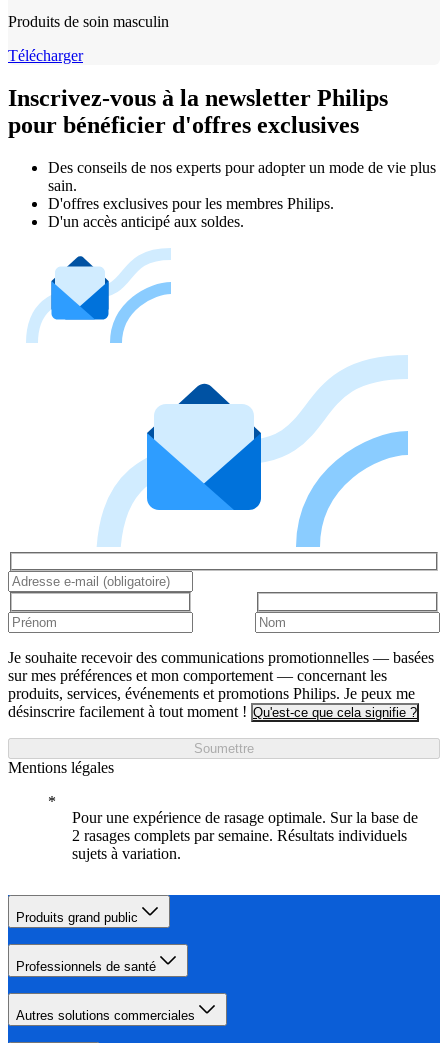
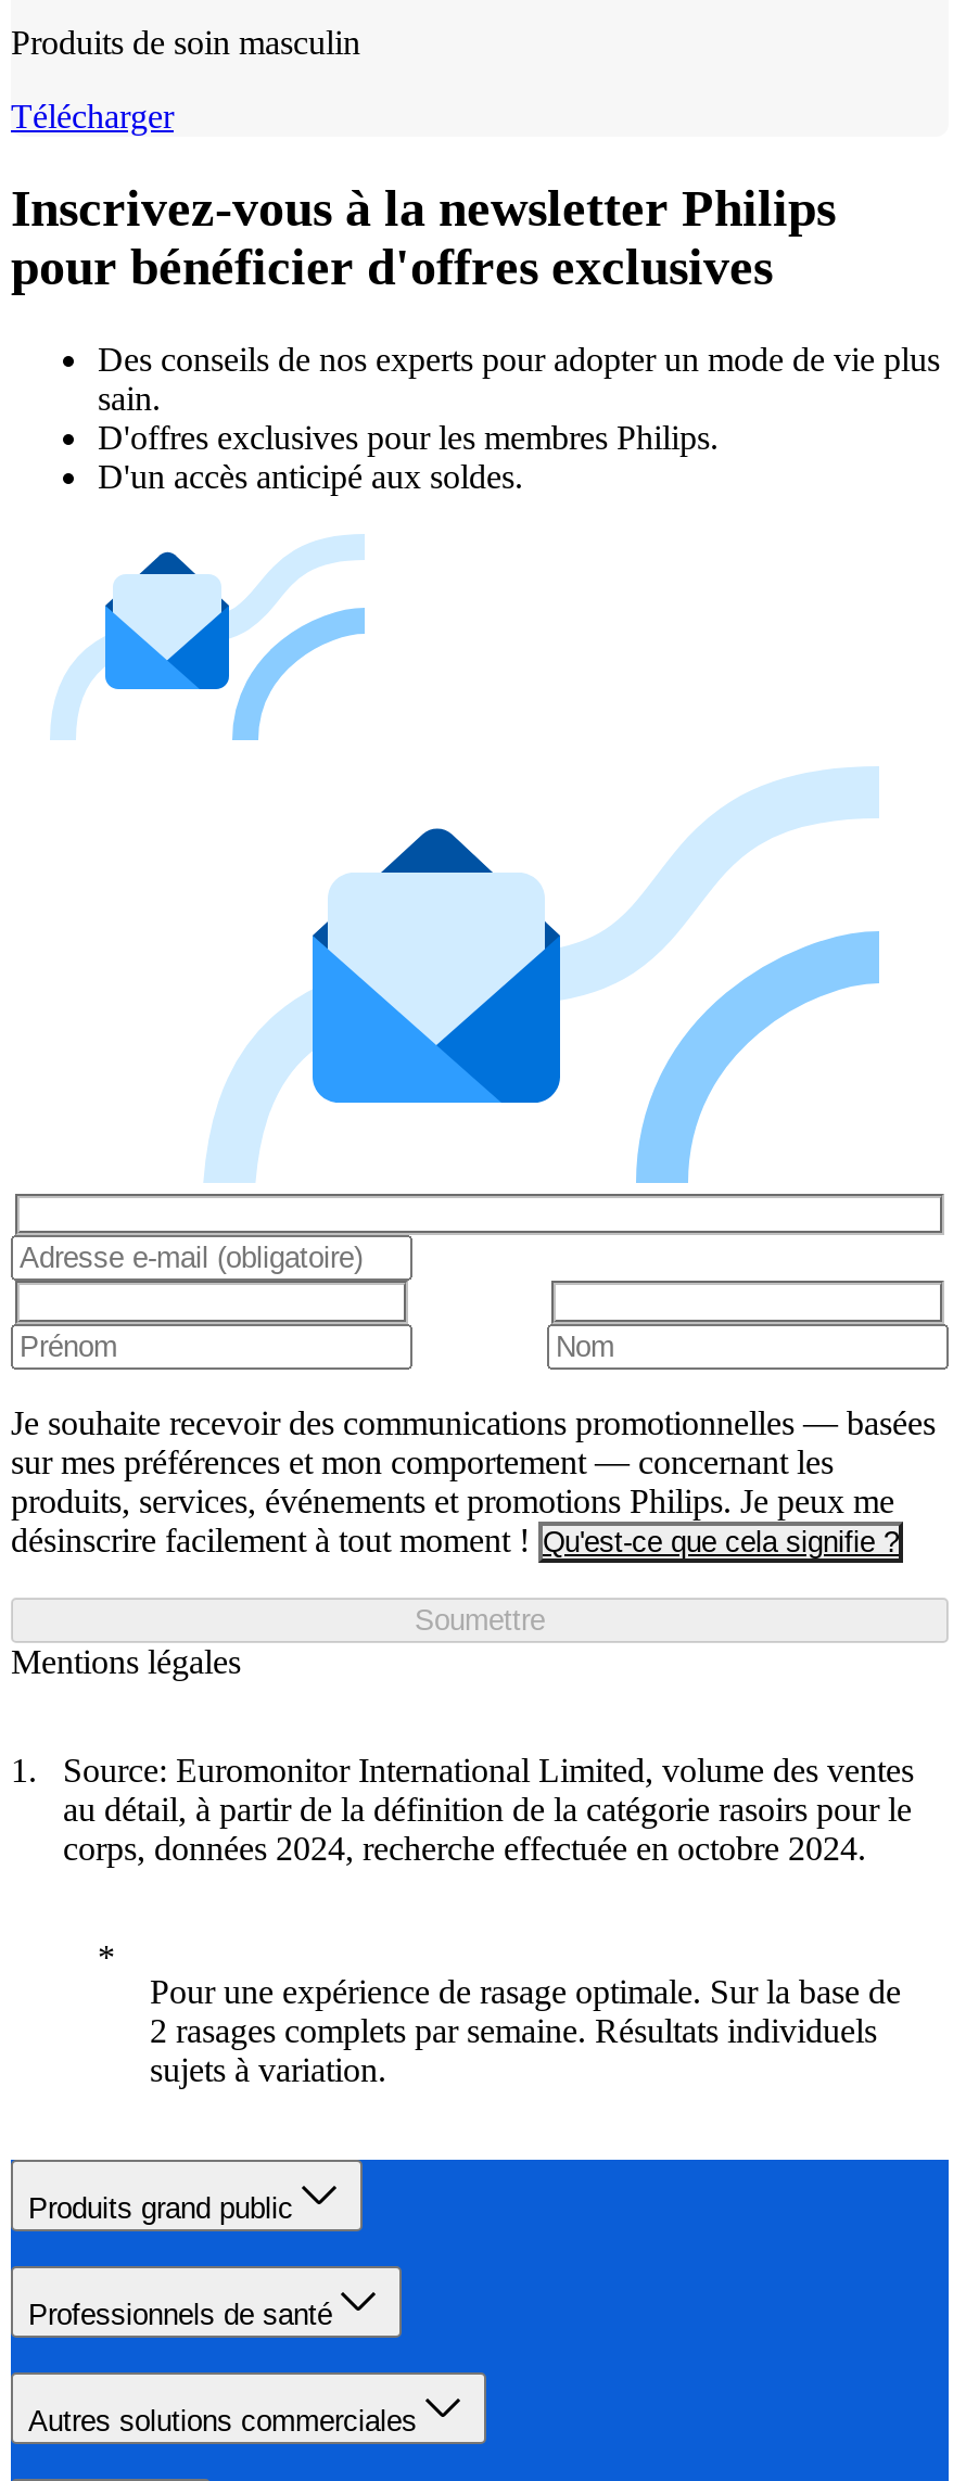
+ Source: Euromonitor International Limited, volume des ventes
+ au détail, à partir de la définition de la catégorie rasoirs pour le
+ corps, données 2024, recherche effectuée en octobre 2024.
